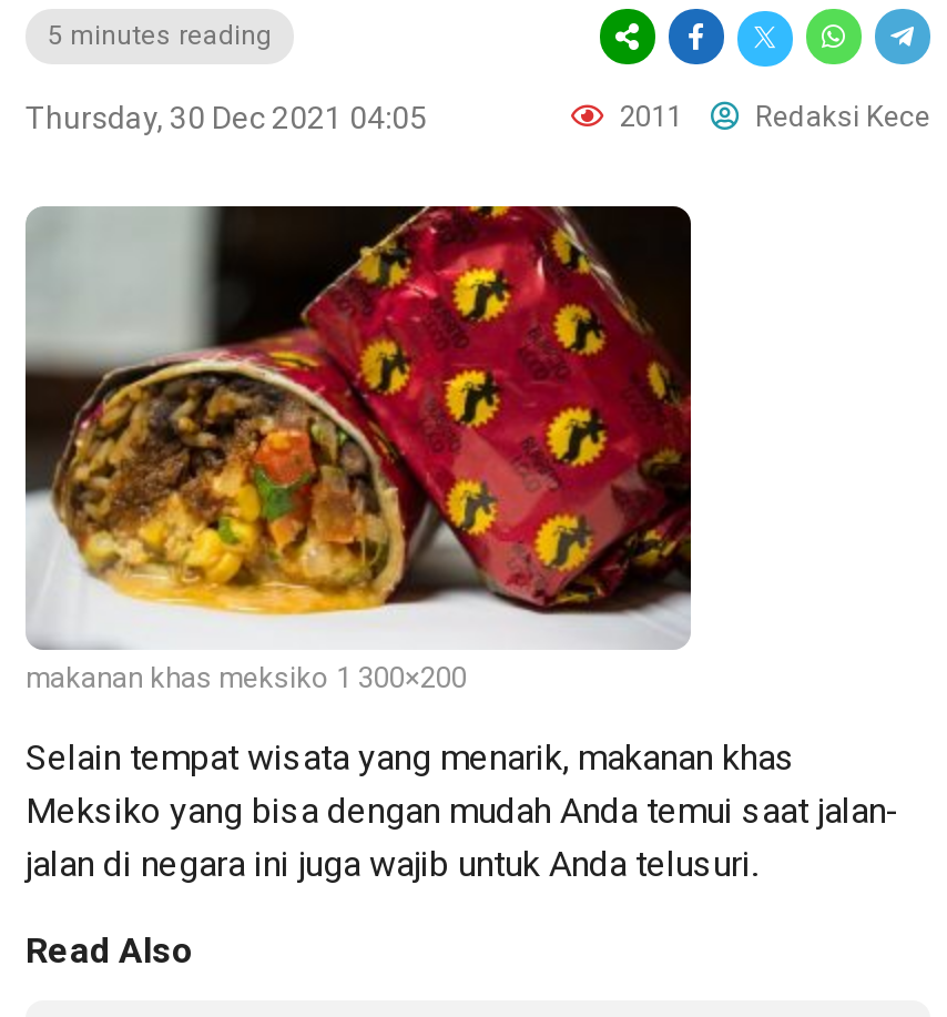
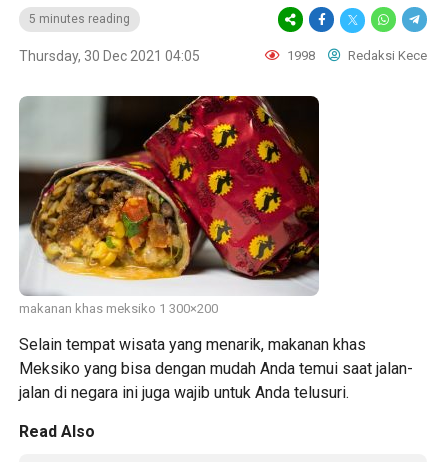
- 2011 Redaksi Kece
+ 1998 Redaksi Kece
